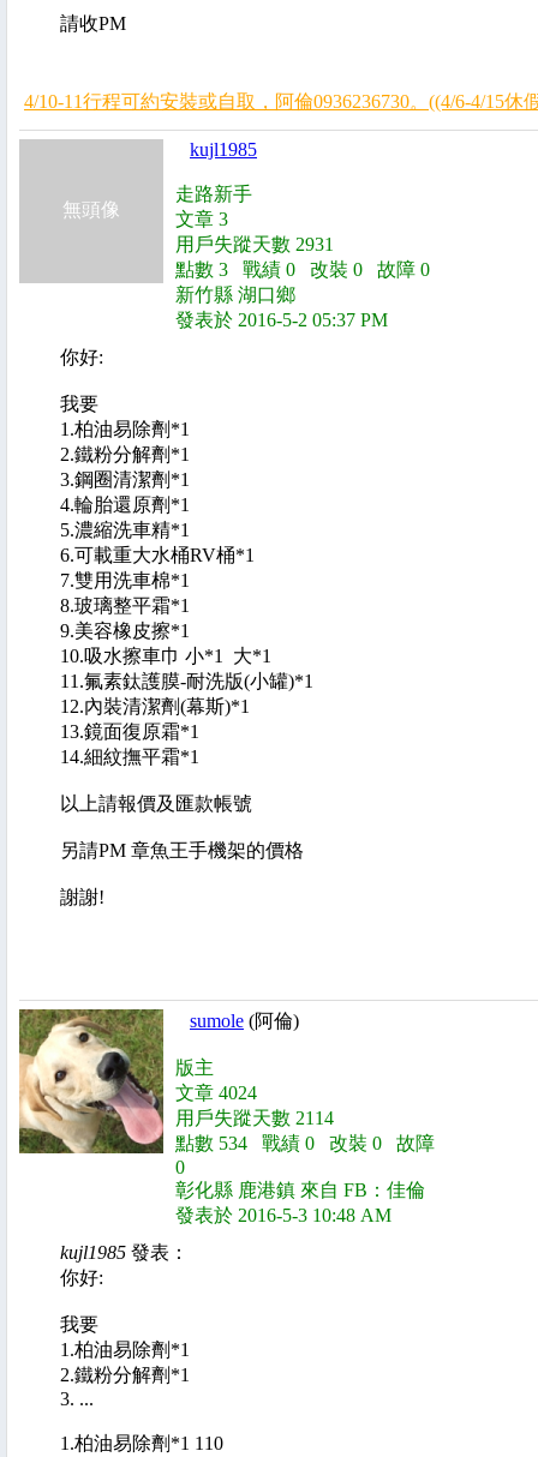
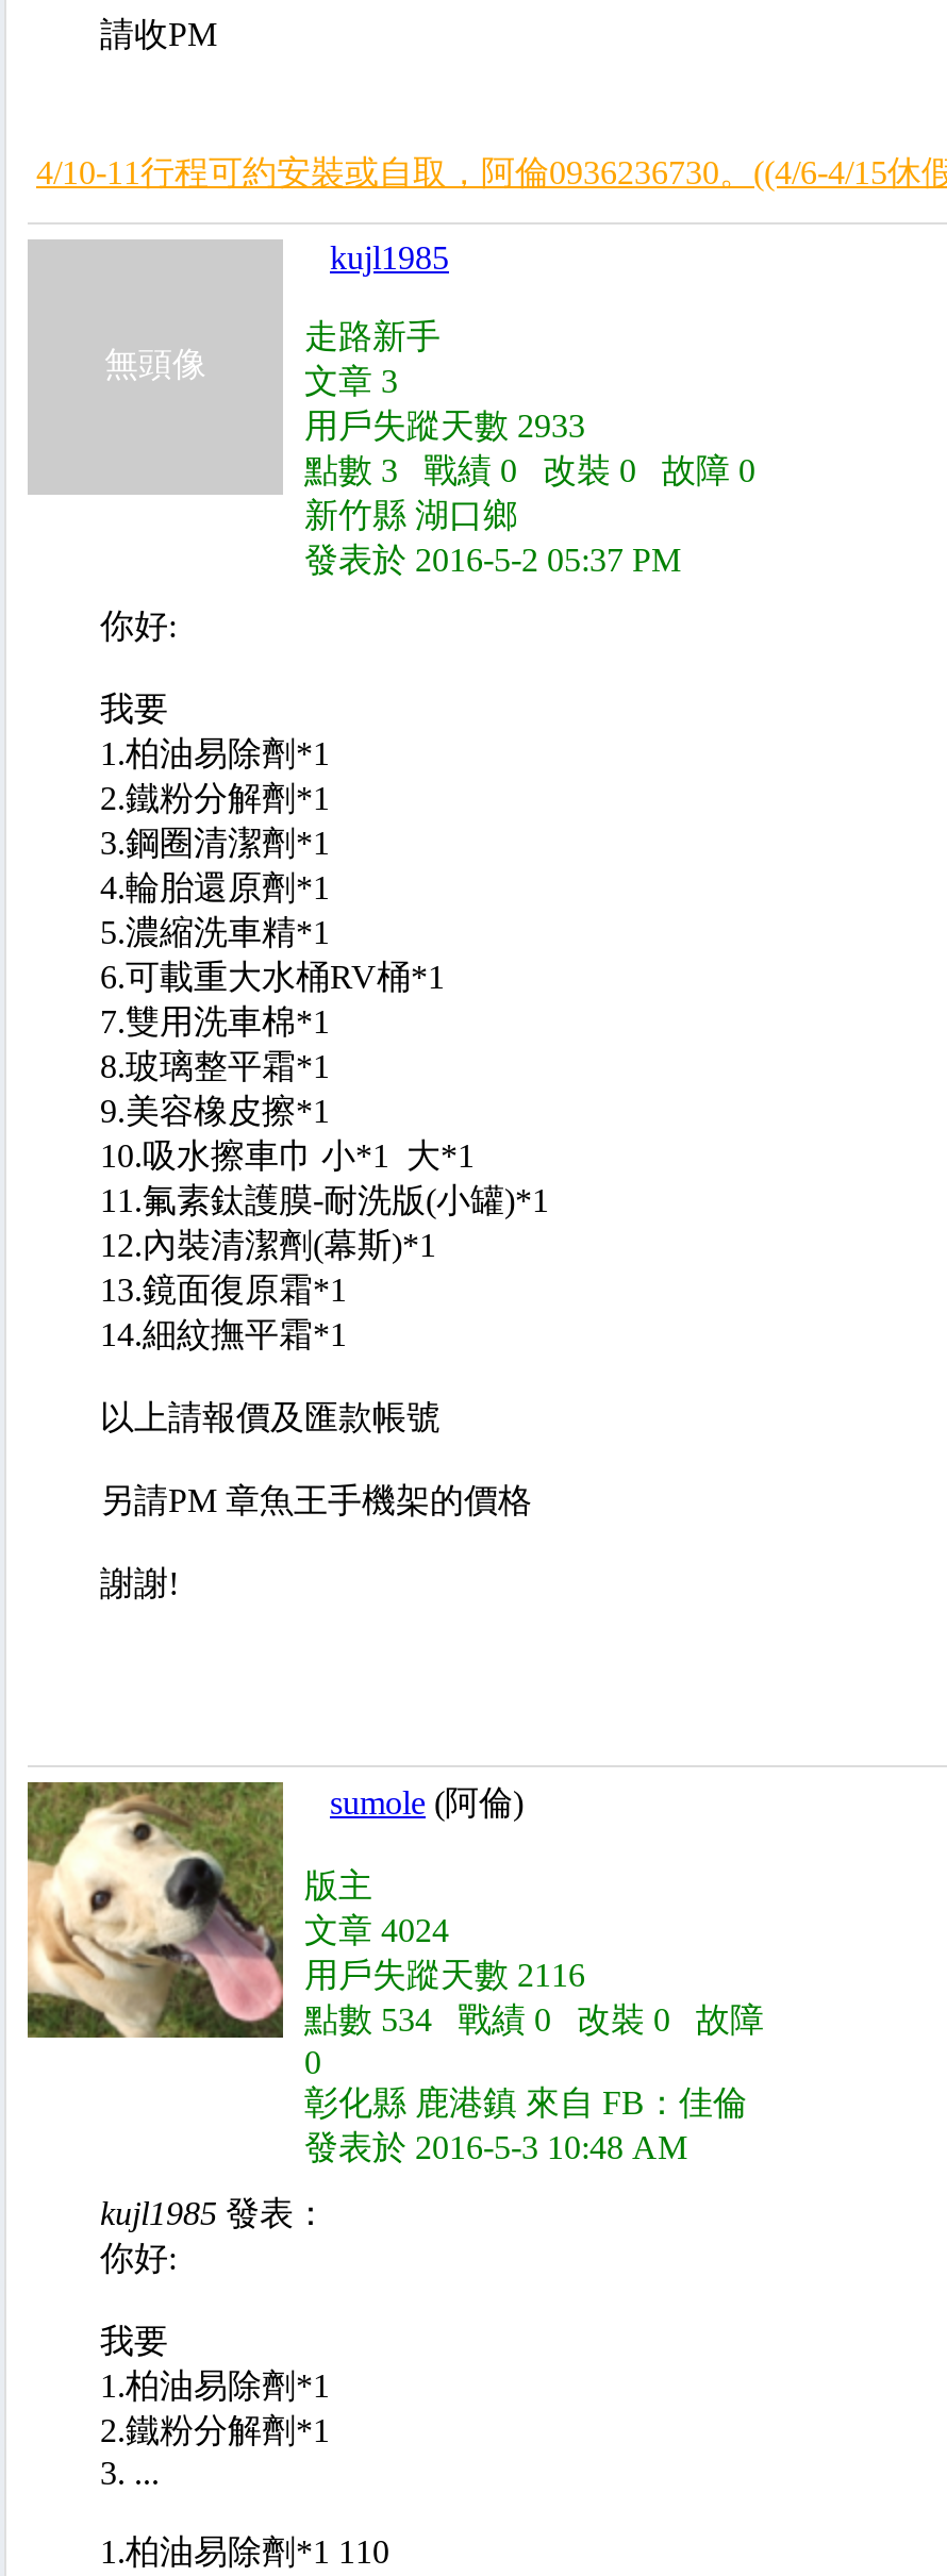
- 用戶失蹤天數 2931
+ 用戶失蹤天數 2933

- 用戶失蹤天數 2114
+ 用戶失蹤天數 2116
